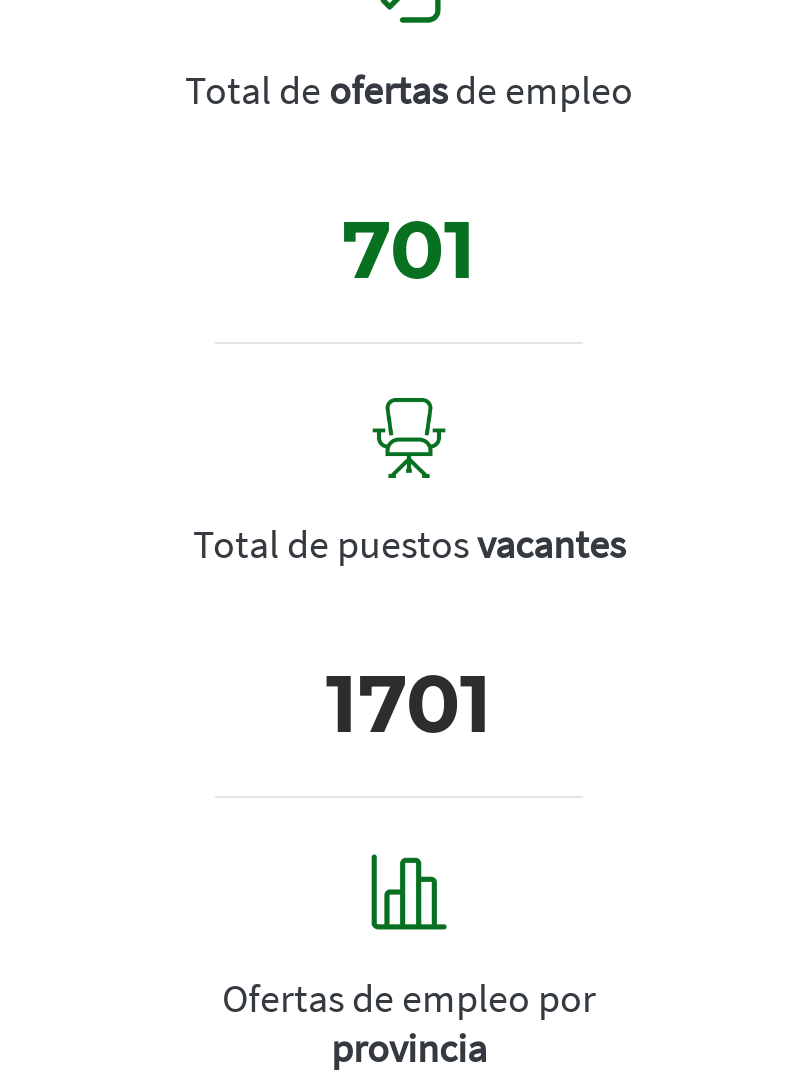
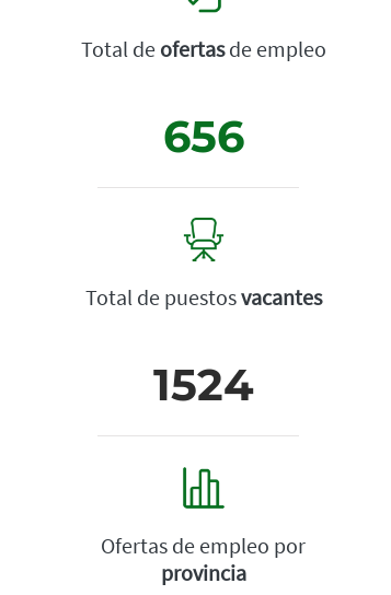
- 701
+ 656

- 1701
+ 1524
